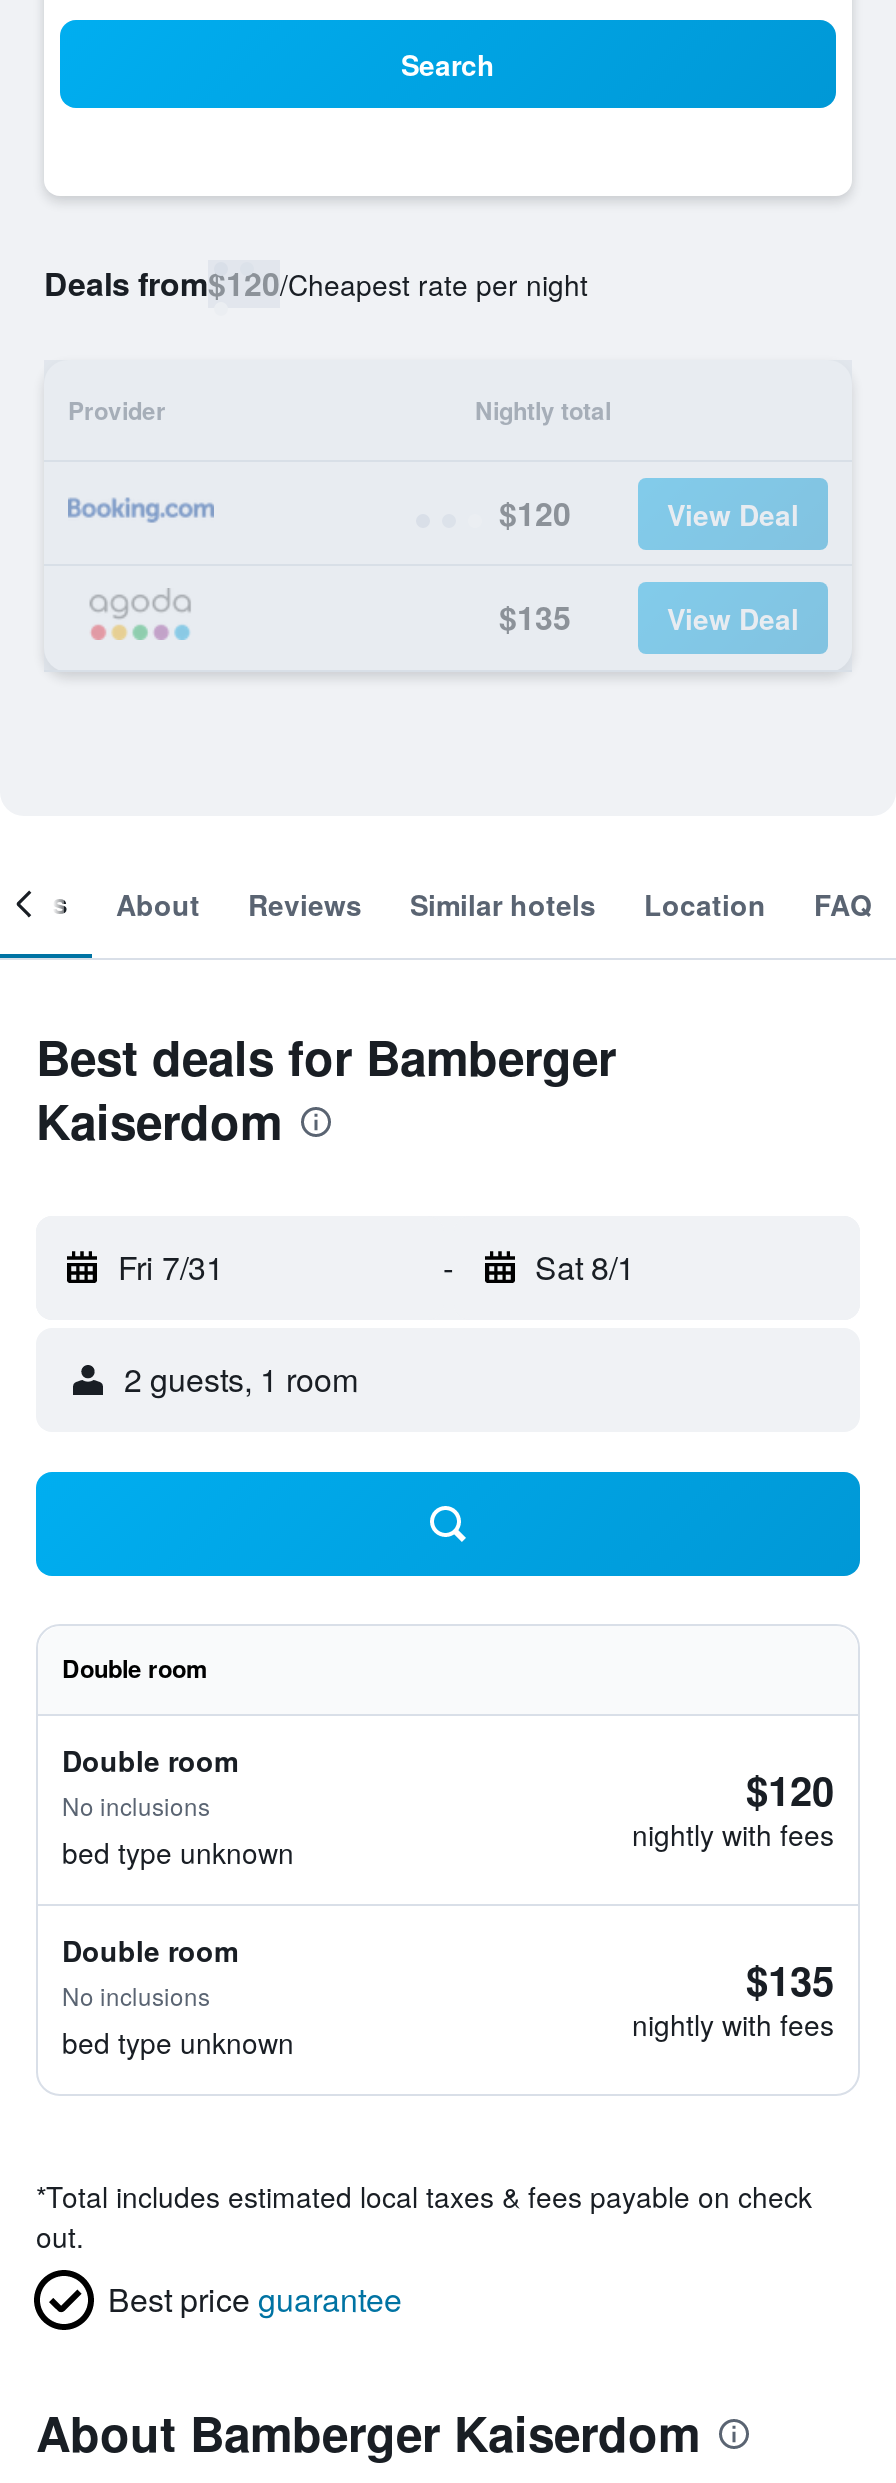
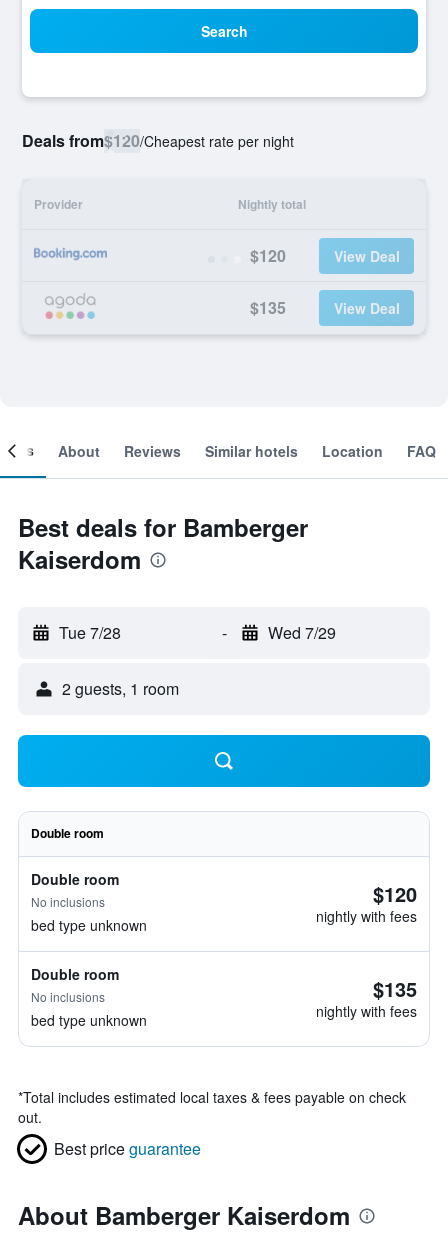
- Fri 7/31
+ Tue 7/28

- Sat 8/1
+ Wed 7/29
